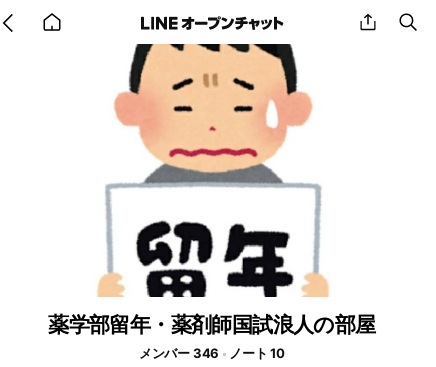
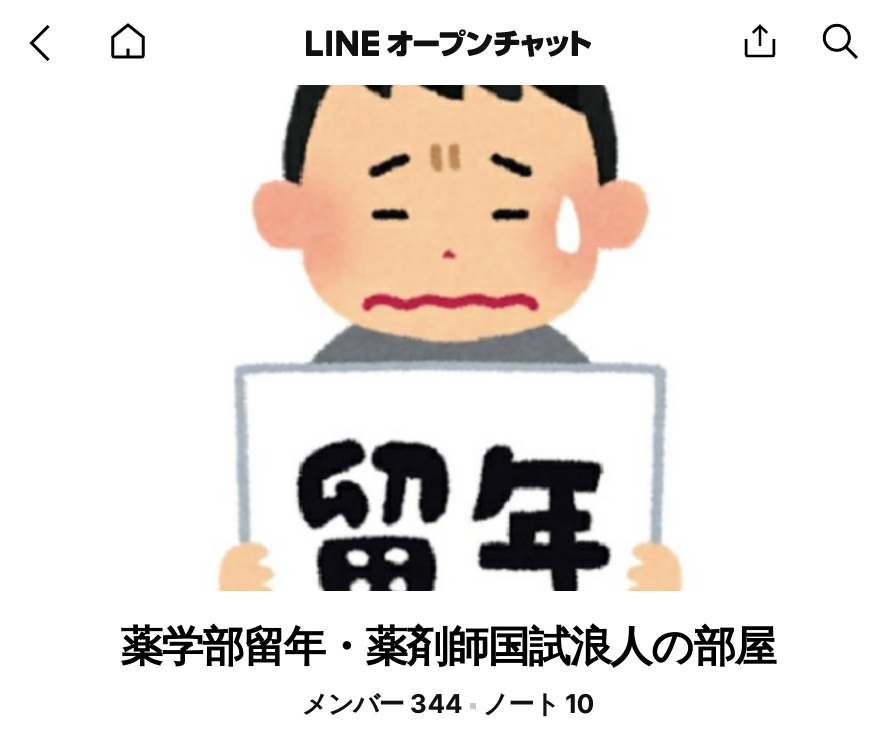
- メンバー 346 ノート 10
+ メンバー 344 ノート 10
